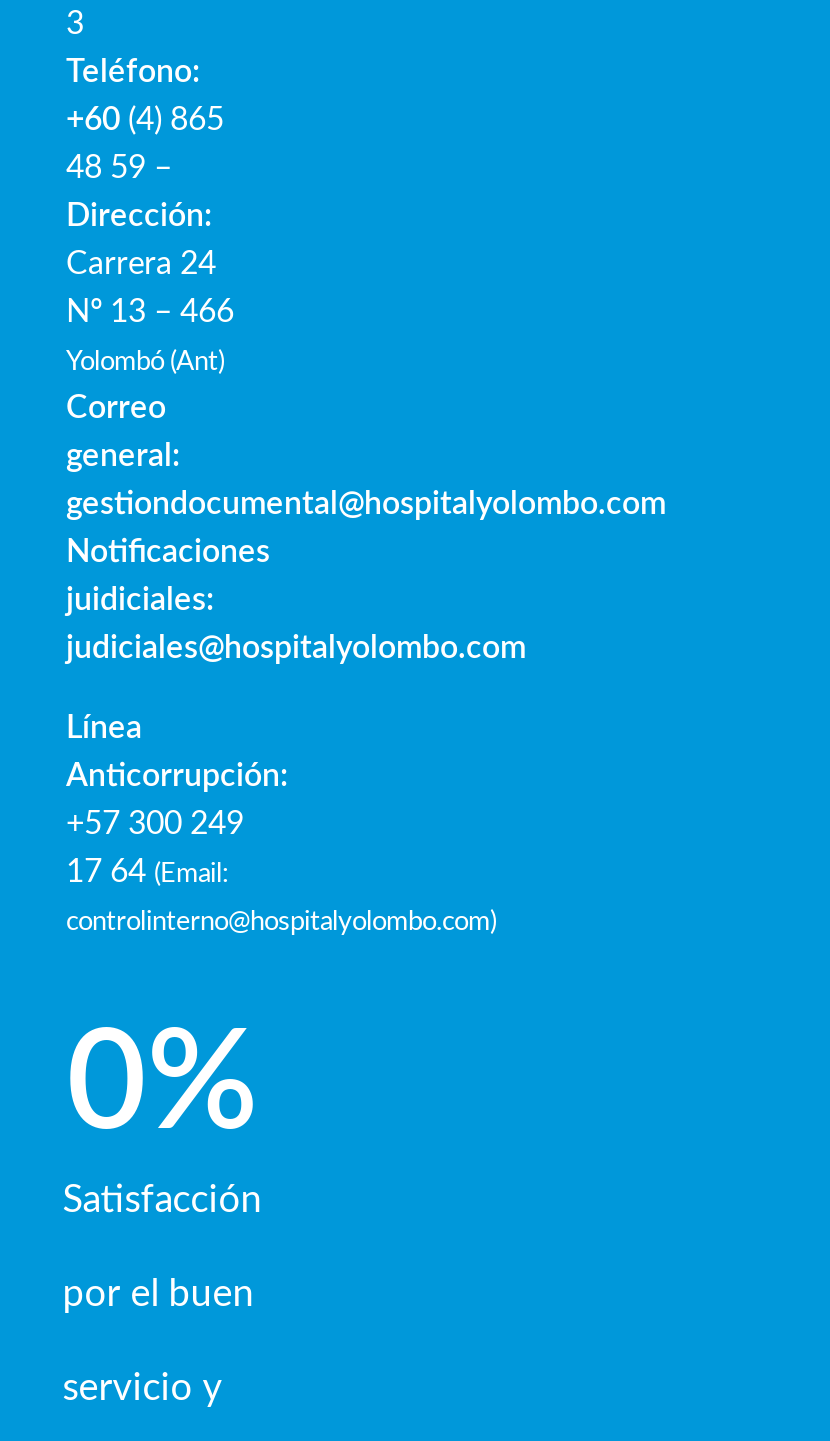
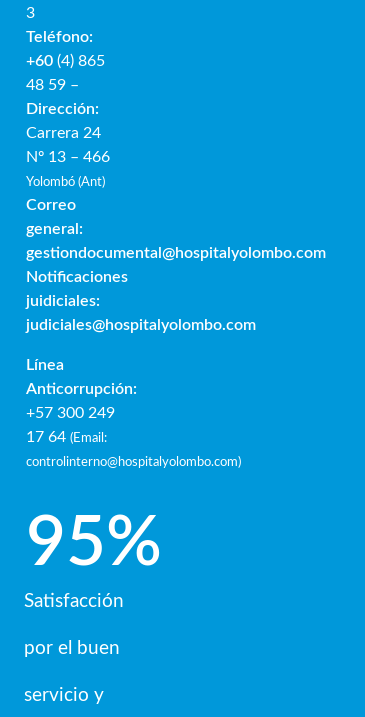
- 0%
+ 95%
